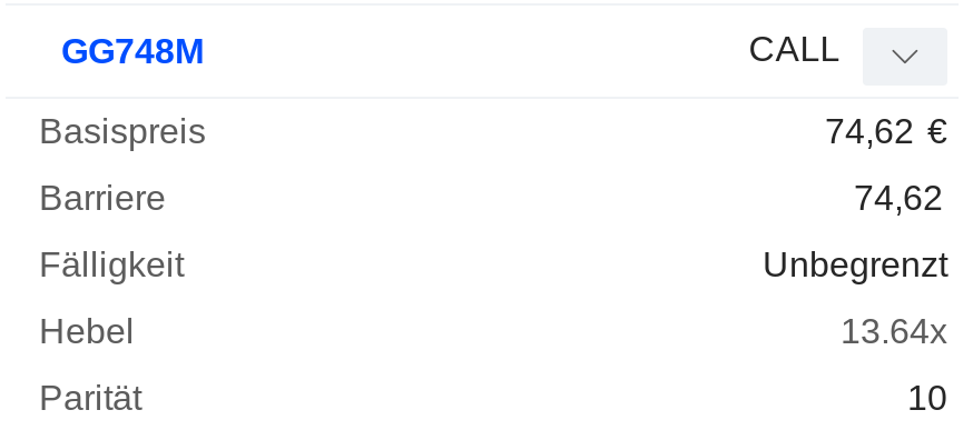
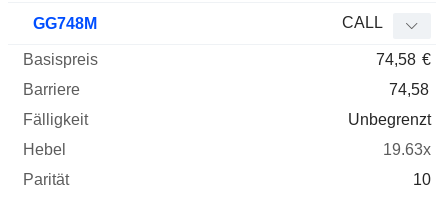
- 74,62 €
+ 74,58 €

- 74,62
+ 74,58

- 13.64x
+ 19.63x
